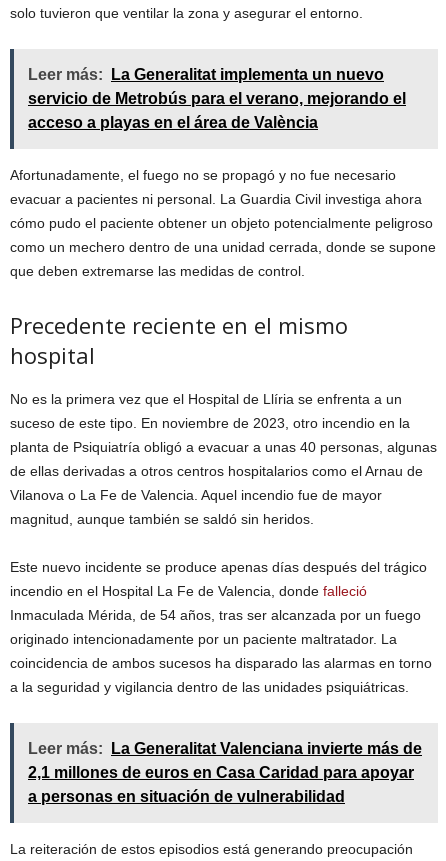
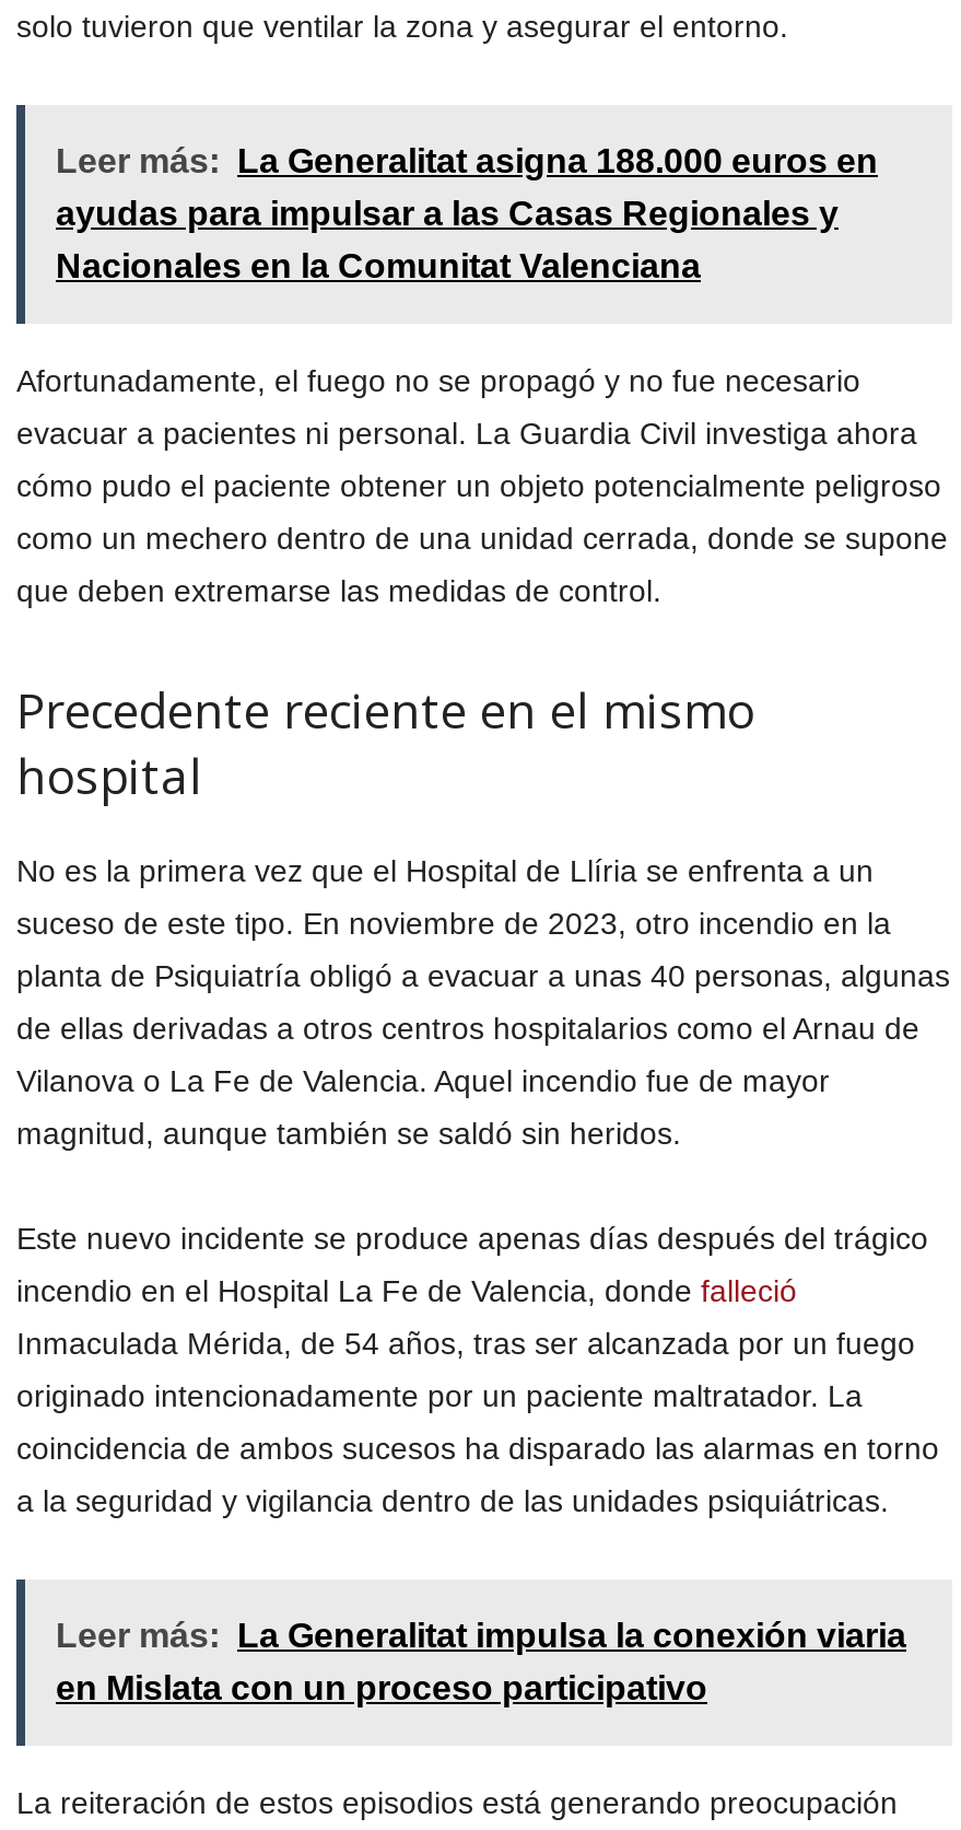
- Leer más: La Generalitat implementa un nuevo
- servicio de Metrobús para el verano, mejorando el
- acceso a playas en el área de València
+ Leer más: La Generalitat asigna 188.000 euros en
+ ayudas para impulsar a las Casas Regionales y
+ Nacionales en la Comunitat Valenciana

- Leer más: La Generalitat Valenciana invierte más de
- 2,1 millones de euros en Casa Caridad para apoyar
- a personas en situación de vulnerabilidad
+ Leer más: La Generalitat impulsa la conexión viaria
+ en Mislata con un proceso participativo
